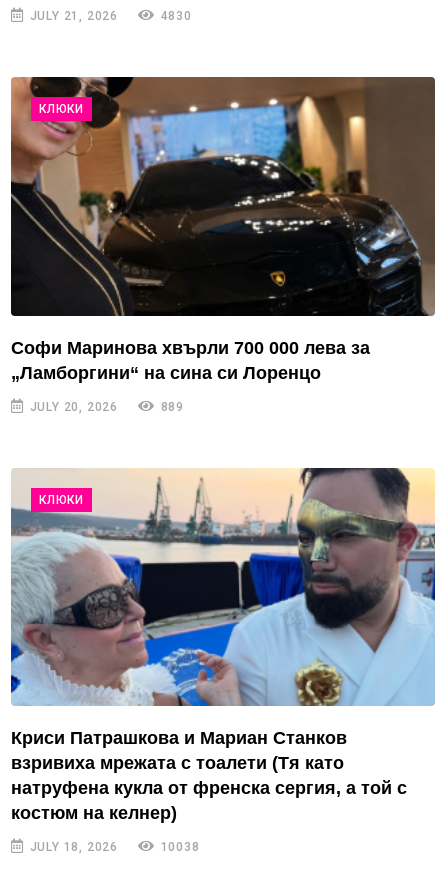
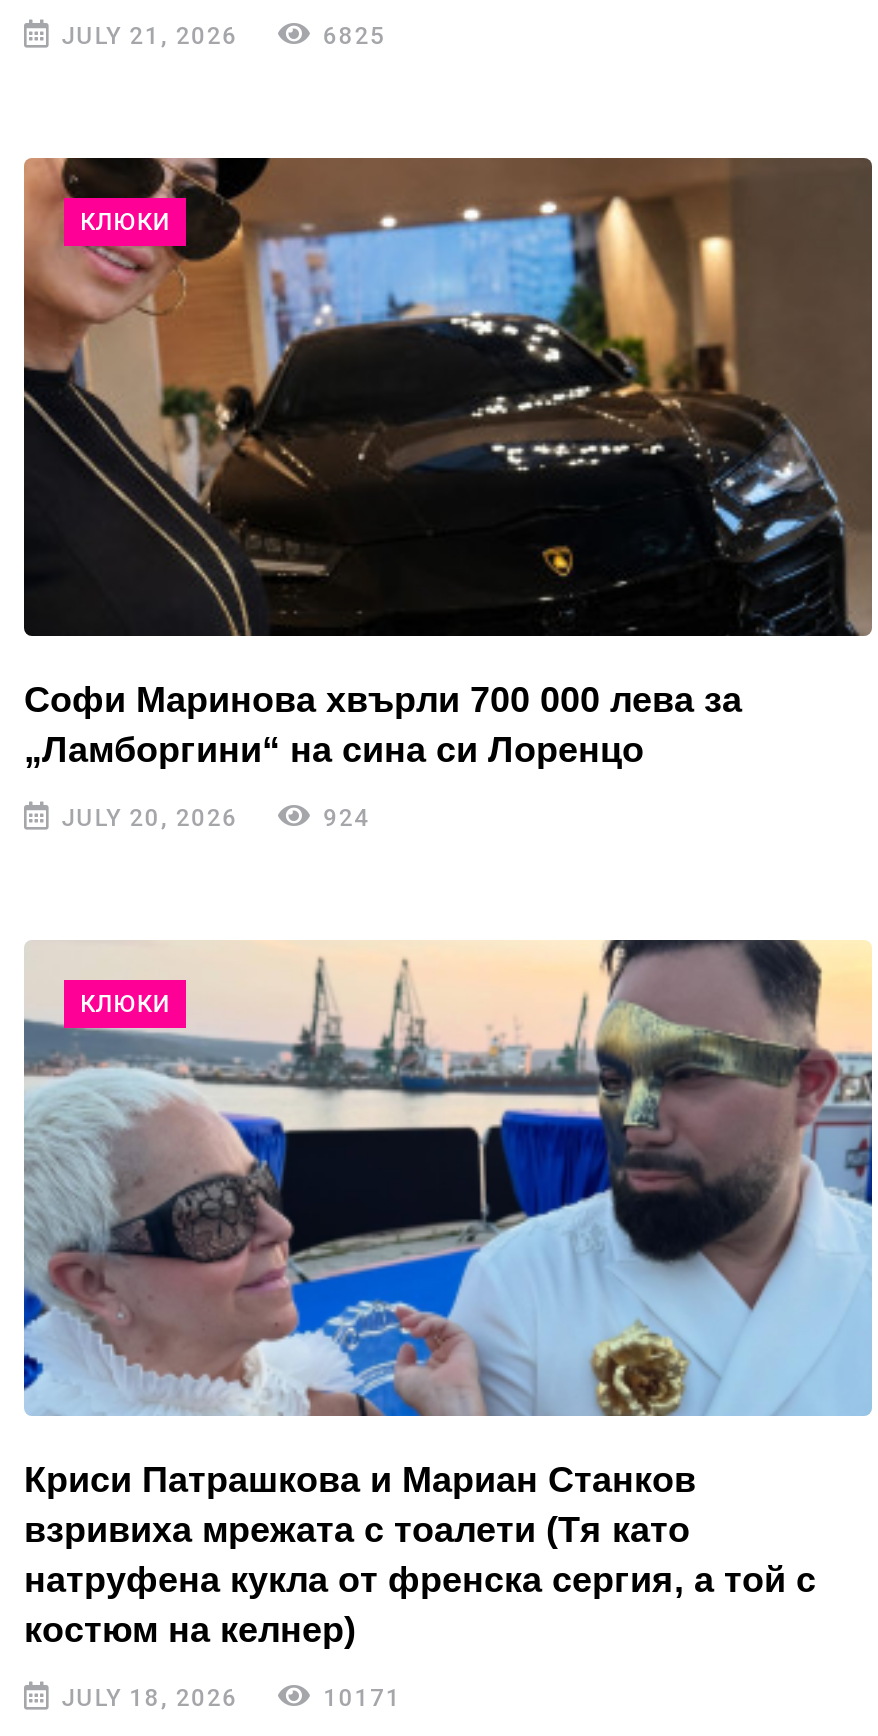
- 4830
+ 6825

- 889
+ 924

- 10038
+ 10171
